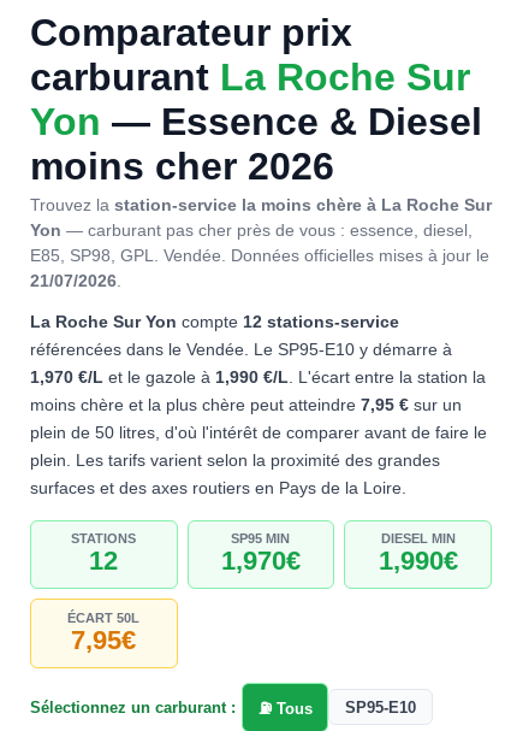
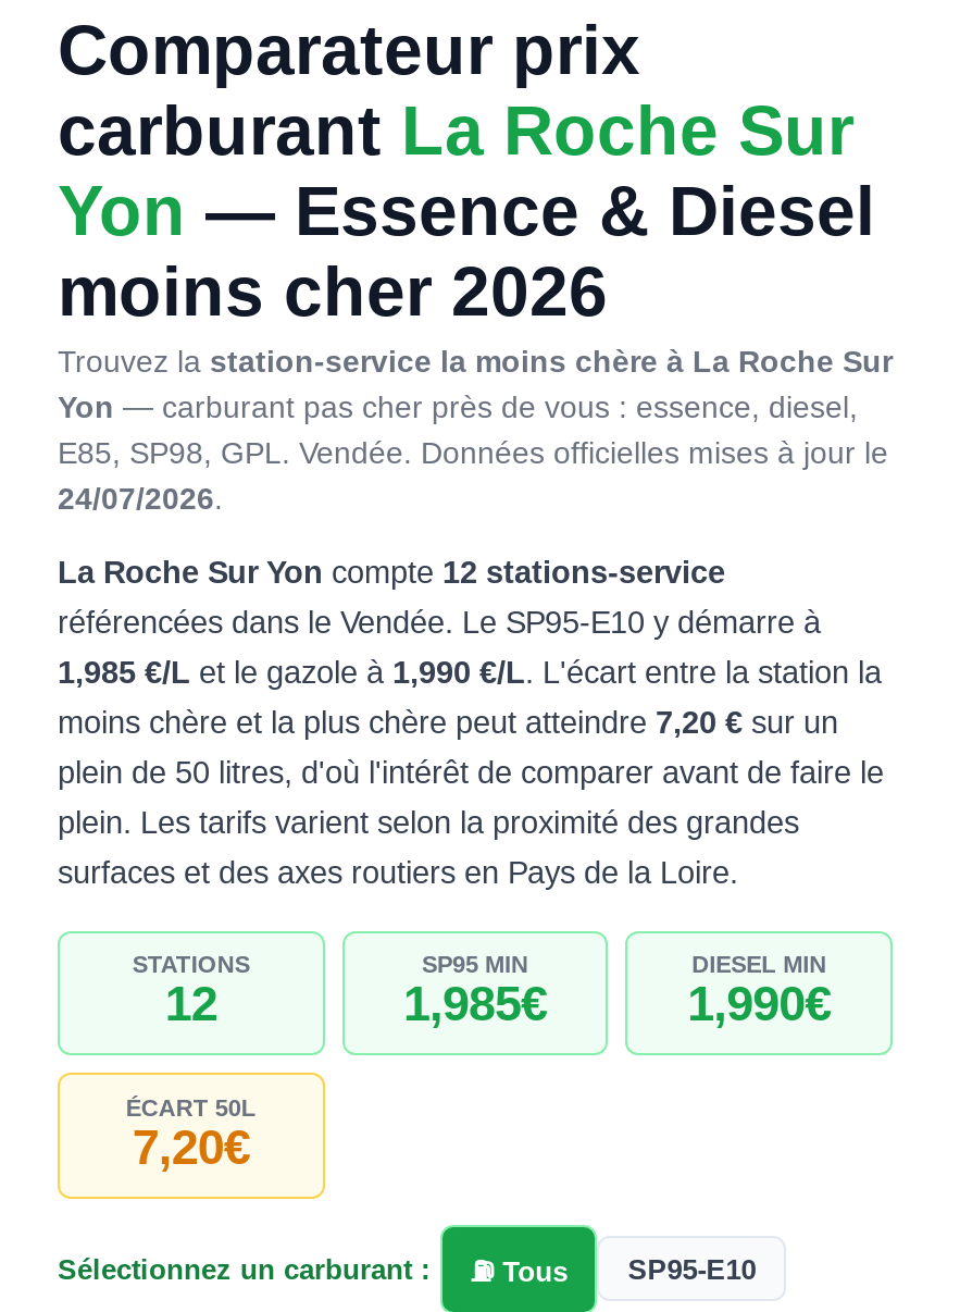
- 21/07/2026.
+ 24/07/2026.

- 1,970 €/L et le gazole à 1,990 €/L. L'écart entre la station la
+ 1,985 €/L et le gazole à 1,990 €/L. L'écart entre la station la

- moins chère et la plus chère peut atteindre 7,95 €sur un
+ moins chère et la plus chère peut atteindre 7,20 €sur un

- 1,970€
+ 1,985€

- 7,95€
+ 7,20€
